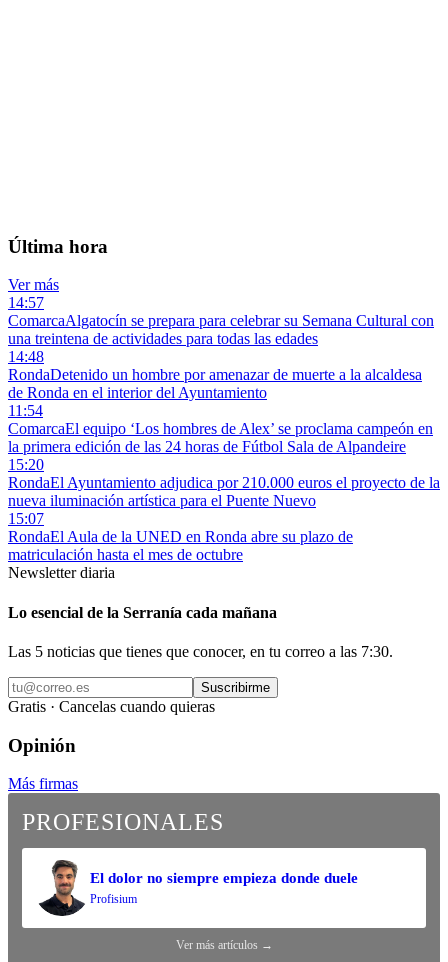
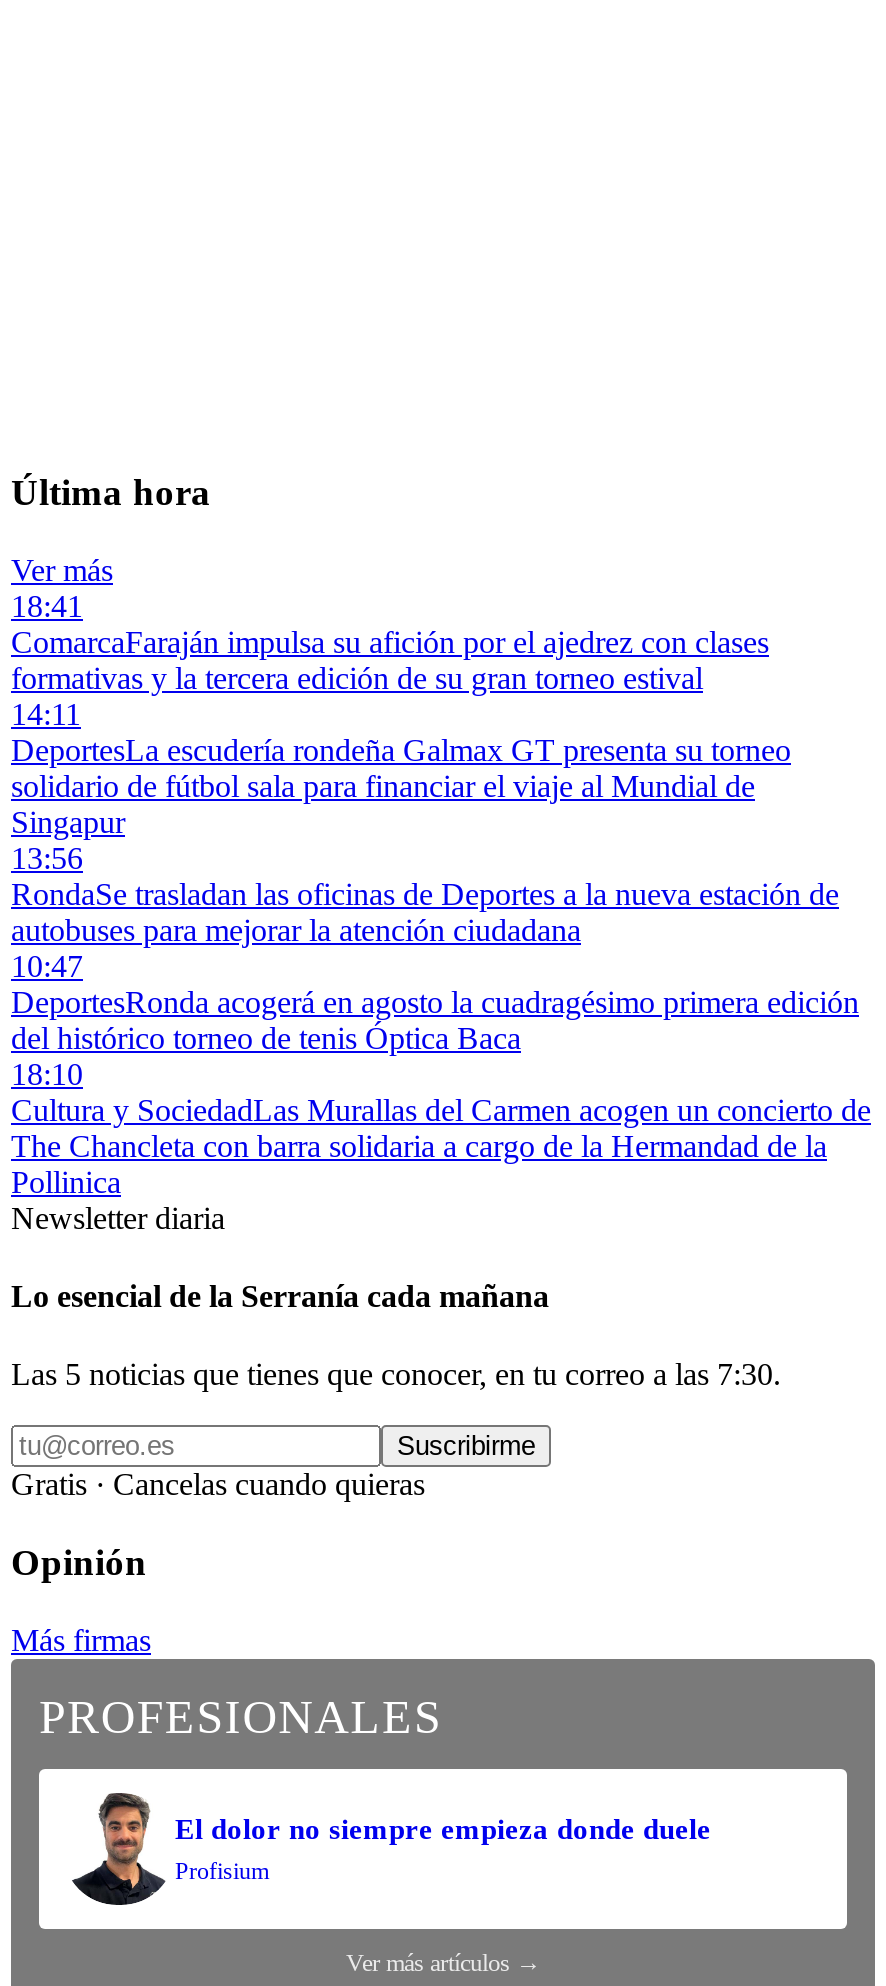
- 14:57
- ComarcaAlgatocín se prepara para celebrar su Semana Cultural con
- una treintena de actividades para todas las edades
- 14:48
- RondaDetenido un hombre por amenazar de muerte a la alcaldesa
- de Ronda en el interior del Ayuntamiento
- 11:54
- ComarcaEl equipo ‘Los hombres de Alex’ se proclama campeón en
- la primera edición de las 24 horas de Fútbol Sala de Alpandeire
- 15:20
- RondaEl Ayuntamiento adjudica por 210.000 euros el proyecto de la
- nueva iluminación artística para el Puente Nuevo
- 15:07
- RondaEl Aula de la UNED en Ronda abre su plazo de
- matriculación hasta el mes de octubre
+ 18:41
+ ComarcaFaraján impulsa su afición por el ajedrez con clases
+ formativas y la tercera edición de su gran torneo estival
+ 14:11
+ DeportesLa escudería rondeña Galmax GT presenta su torneo
+ solidario de fútbol sala para financiar el viaje al Mundial de
+ Singapur
+ 13:56
+ RondaSe trasladan las oficinas de Deportes a la nueva estación de
+ autobuses para mejorar la atención ciudadana
+ 10:47
+ DeportesRonda acogerá en agosto la cuadragésimo primera edición
+ del histórico torneo de tenis Óptica Baca
+ 18:10
+ Cultura y SociedadLas Murallas del Carmen acogen un concierto de
+ The Chancleta con barra solidaria a cargo de la Hermandad de la
+ Pollinica
